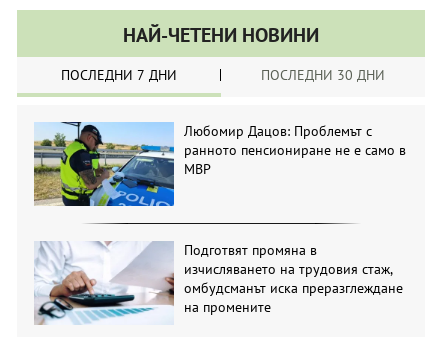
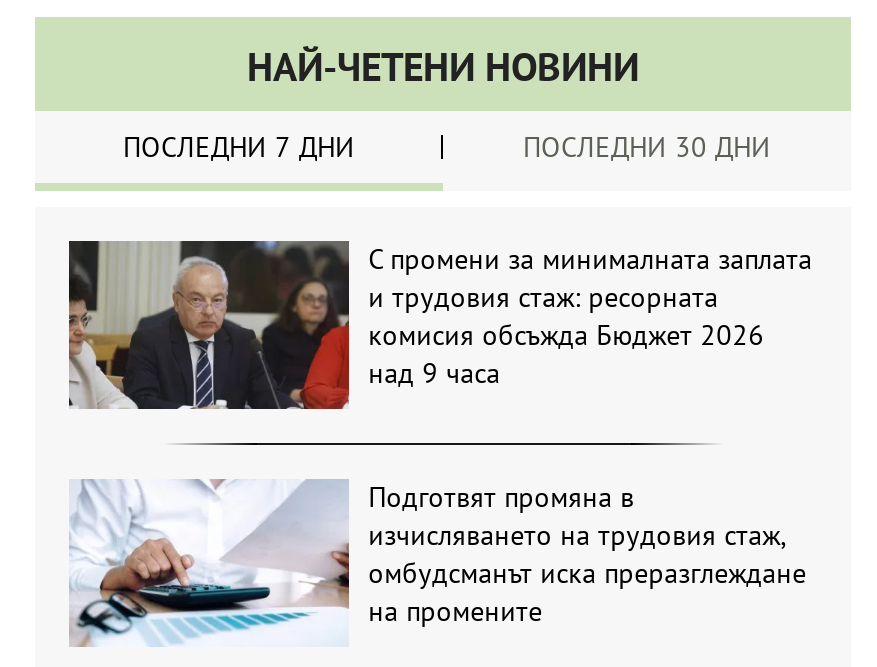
- [image]
- Любомир Дацов: Проблемът с
- ранното пенсиониране не е само в
- МВР
+ [image]
+ С промени за минималната заплата
+ и трудовия стаж: ресорната
+ комисия обсъжда Бюджет 2026
+ над 9 часа
